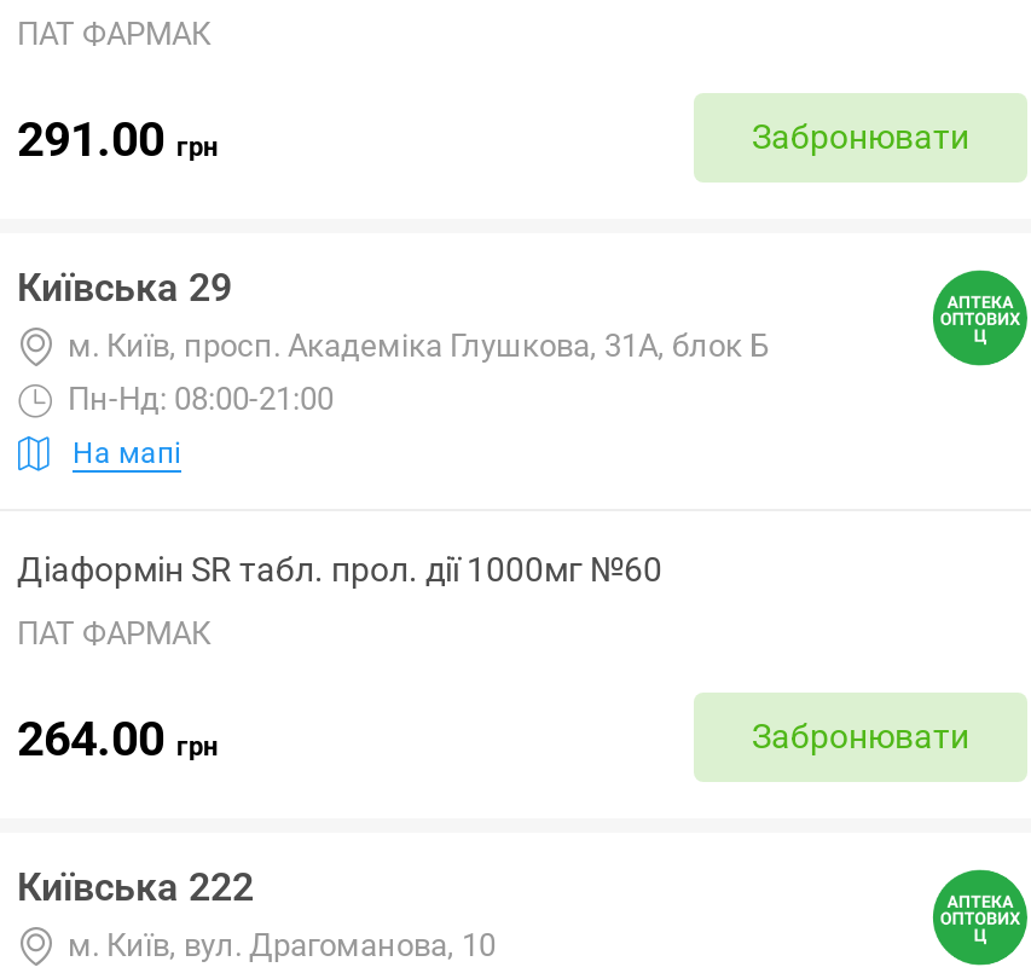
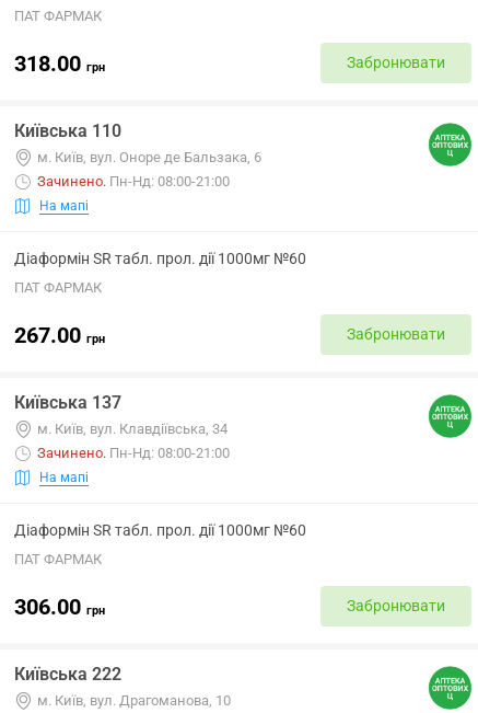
- 291.00 грн
+ 318.00 грн

- Київська 29
- м. Київ, просп. Академіка Глушкова, 31А, блок Б
+ Київська 110
+ м. Київ, вул. Оноре де Бальзака, 6

- Пн-Нд: 08:00-21:00
+ Зачинено. Пн-Нд: 08:00-21:00

- 264.00 грн
+ 267.00 грн
+ Забронювати
+ Київська 137
+ м. Київ, вул. Клавдіївська, 34
+ Зачинено. Пн-Нд: 08:00-21:00
+ На мапі
+ Діаформін SR табл. прол. дії 1000мг №60
+ ПАТ ФАРМАК
+ 306.00 грн
